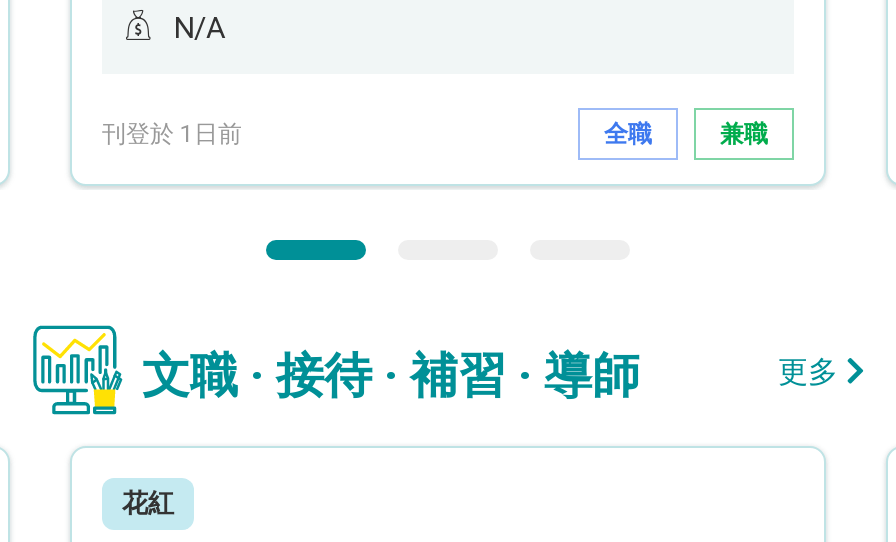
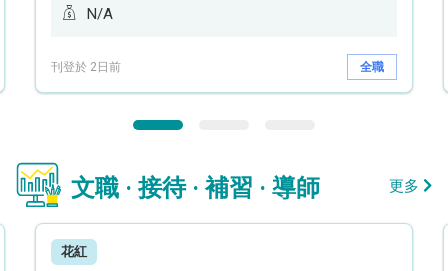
- 刊登於 1日前
+ 刊登於 2日前

- 兼職
